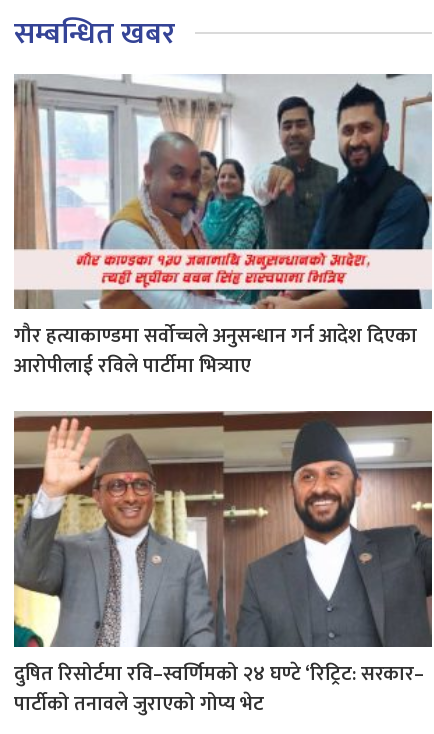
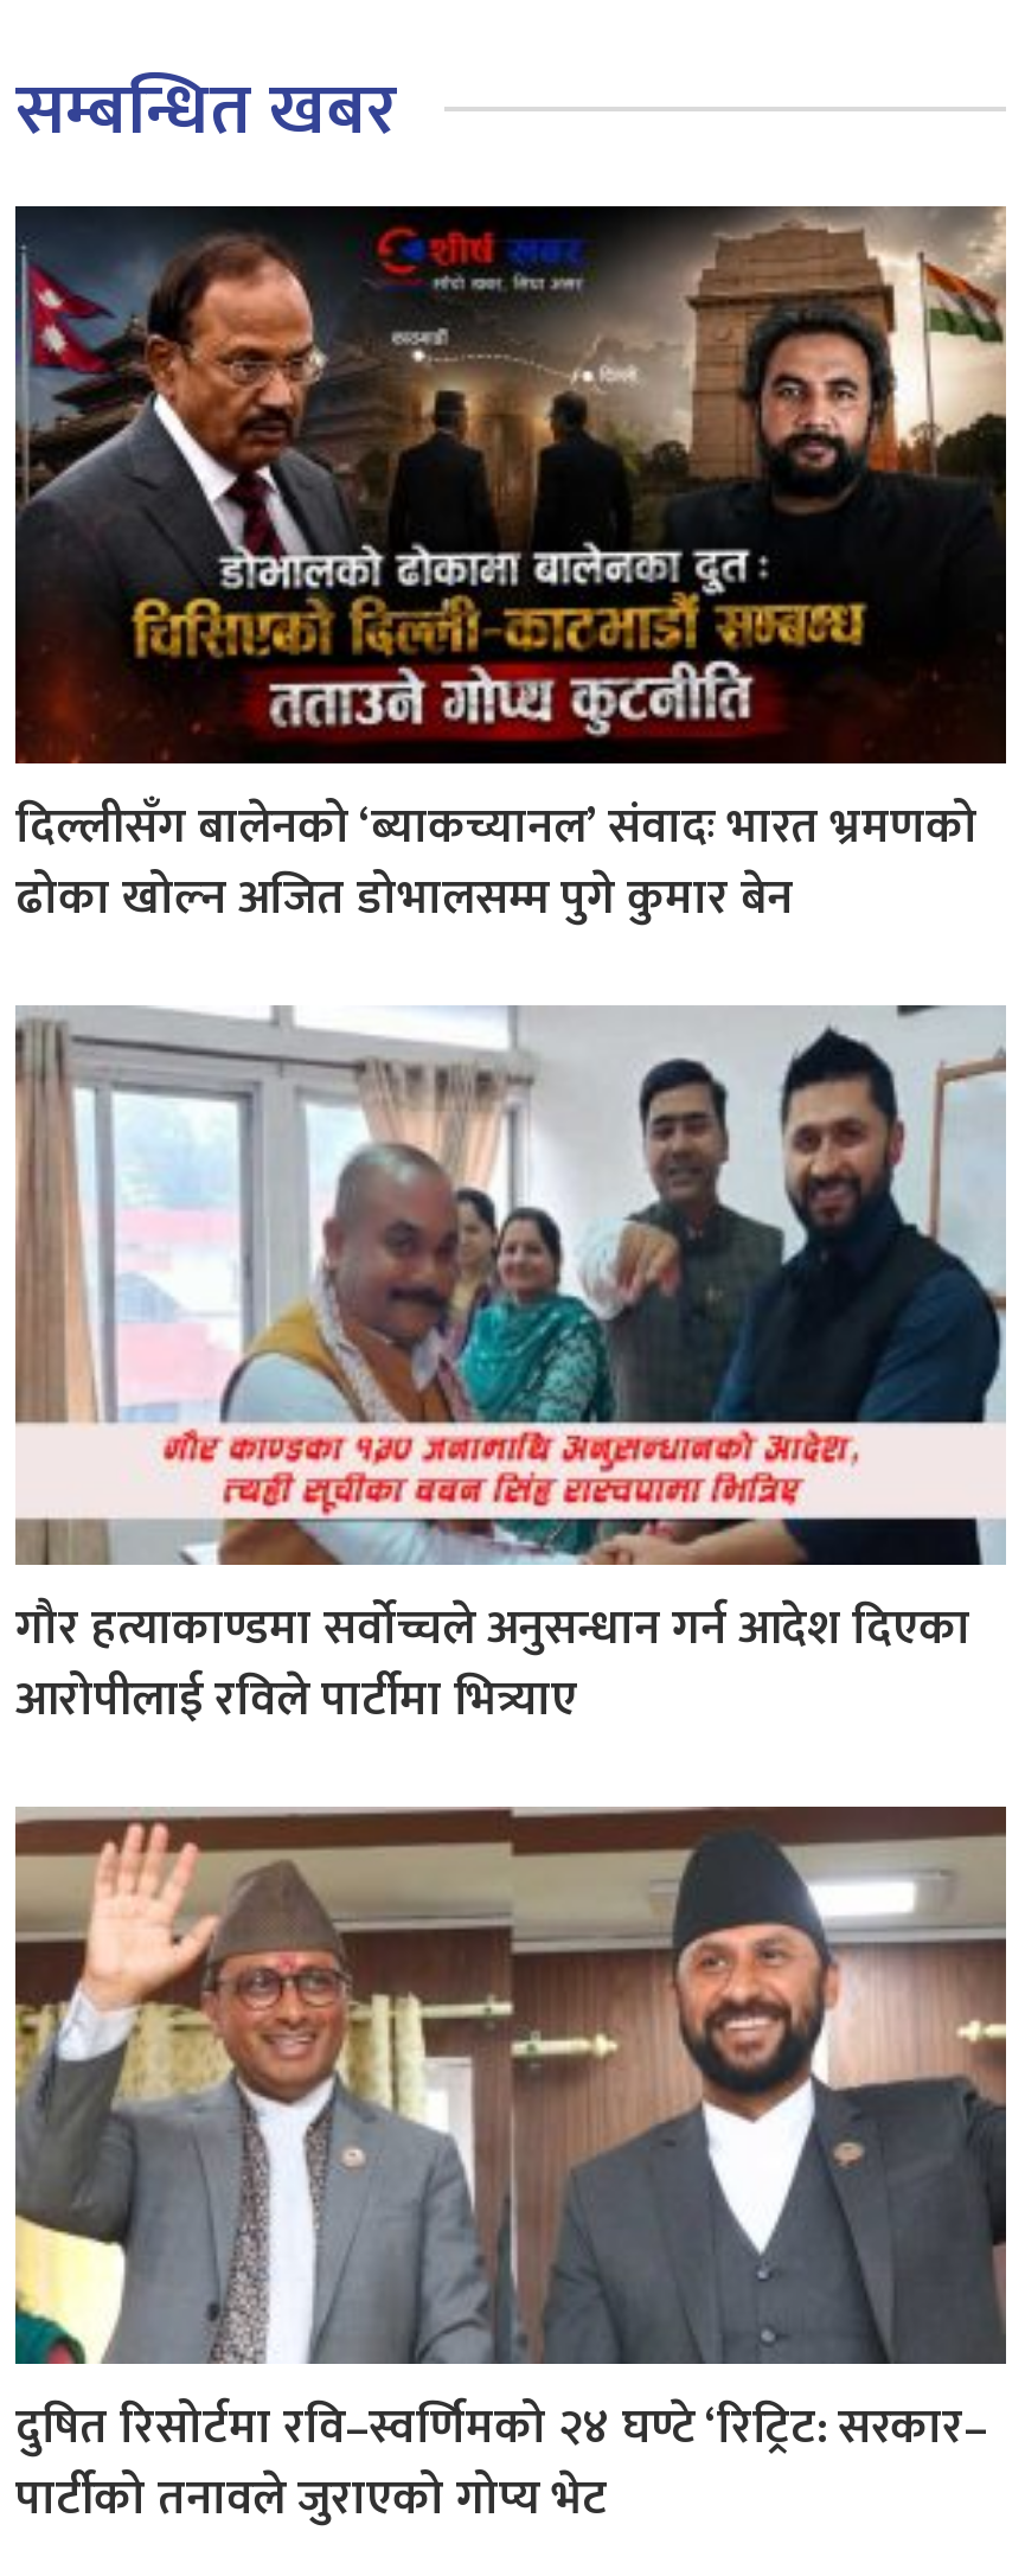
+ [image]
+ दिल्लीसँग बालेनको ‘ब्याकच्यानल’ संवादः भारत भ्रमणको
+ ढोका खोल्न अजित डोभालसम्म पुगे कुमार बेन
